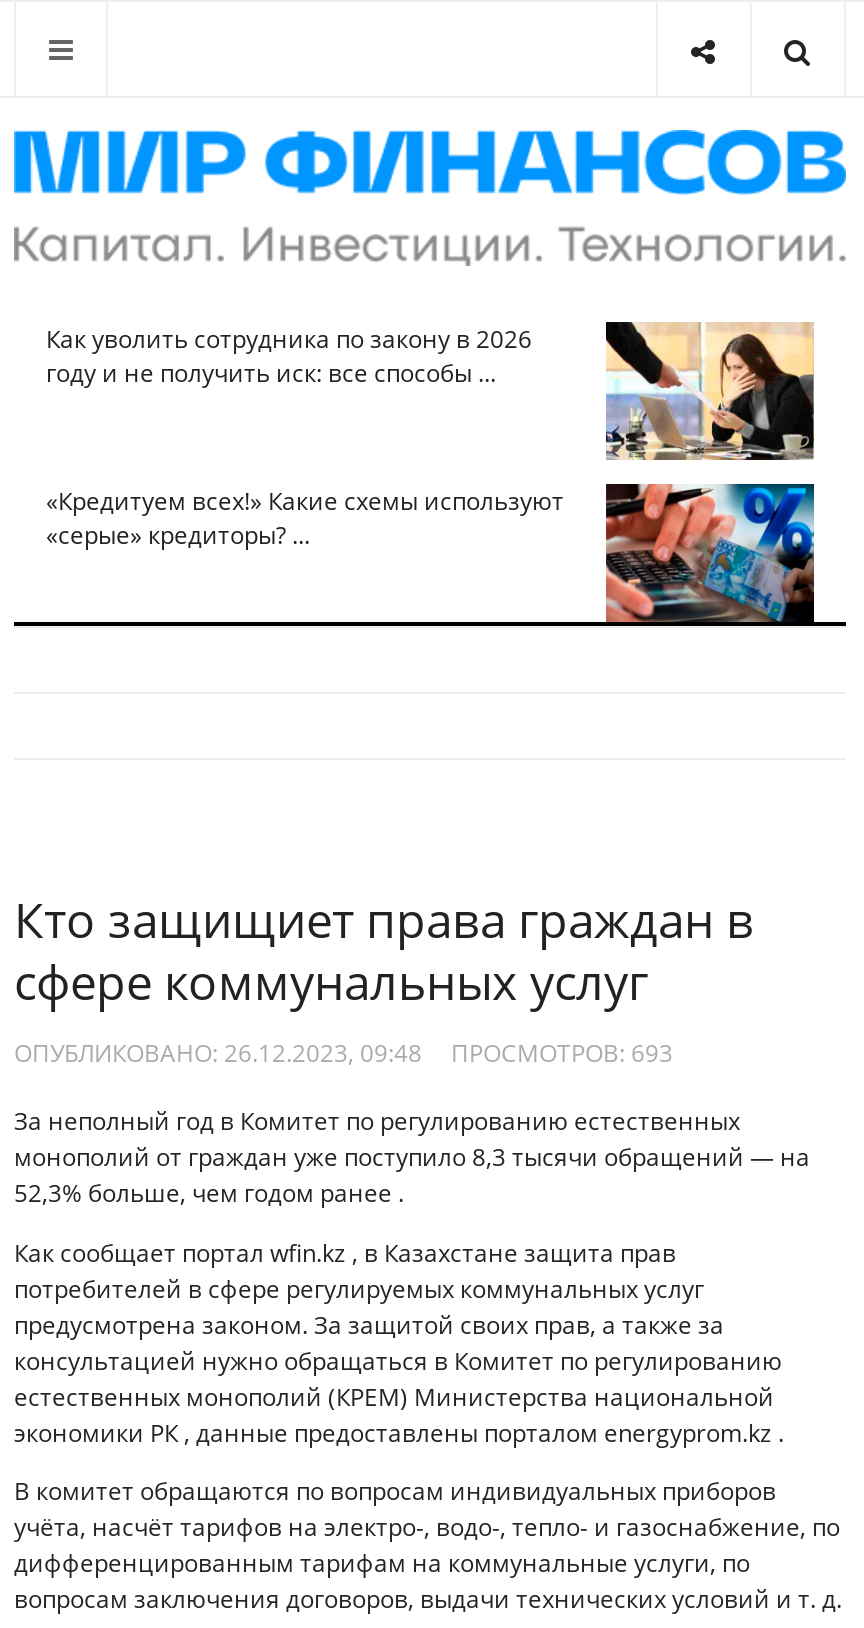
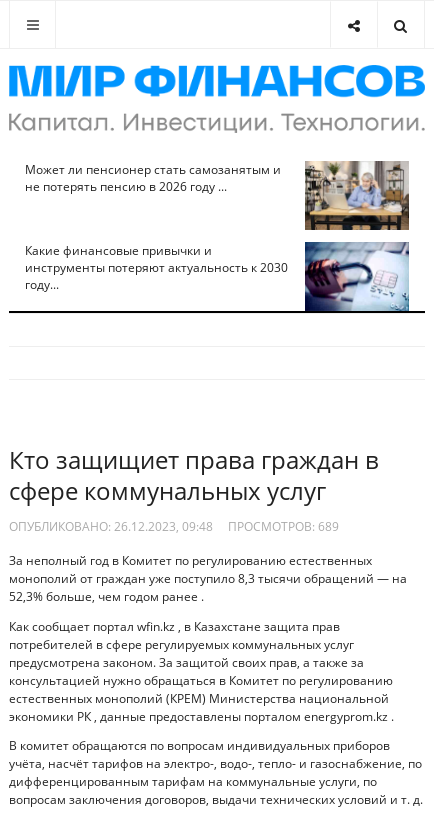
- Как уволить сотрудника по закону в 2026
- году и не получить иск: все способы ...
+ Может ли пенсионер стать самозанятым и
+ не потерять пенсию в 2026 году ...

- [image]
- «Кредитуем всех!» Какие схемы используют
- «серые» кредиторы? ...
+ [image]
+ Какие финансовые привычки и
+ инструменты потеряют актуальность к 2030
+ году...

- [image]
+ [image]

- ОПУБЛИКОВАНО: 26.12.2023, 09:48 ПРОСМОТРОВ: 693
+ ОПУБЛИКОВАНО: 26.12.2023, 09:48 ПРОСМОТРОВ: 689
